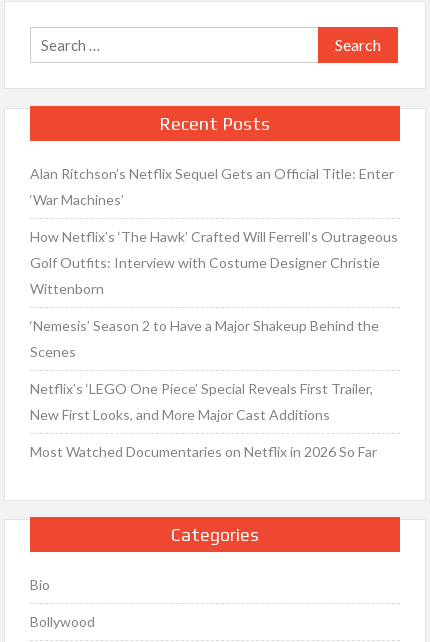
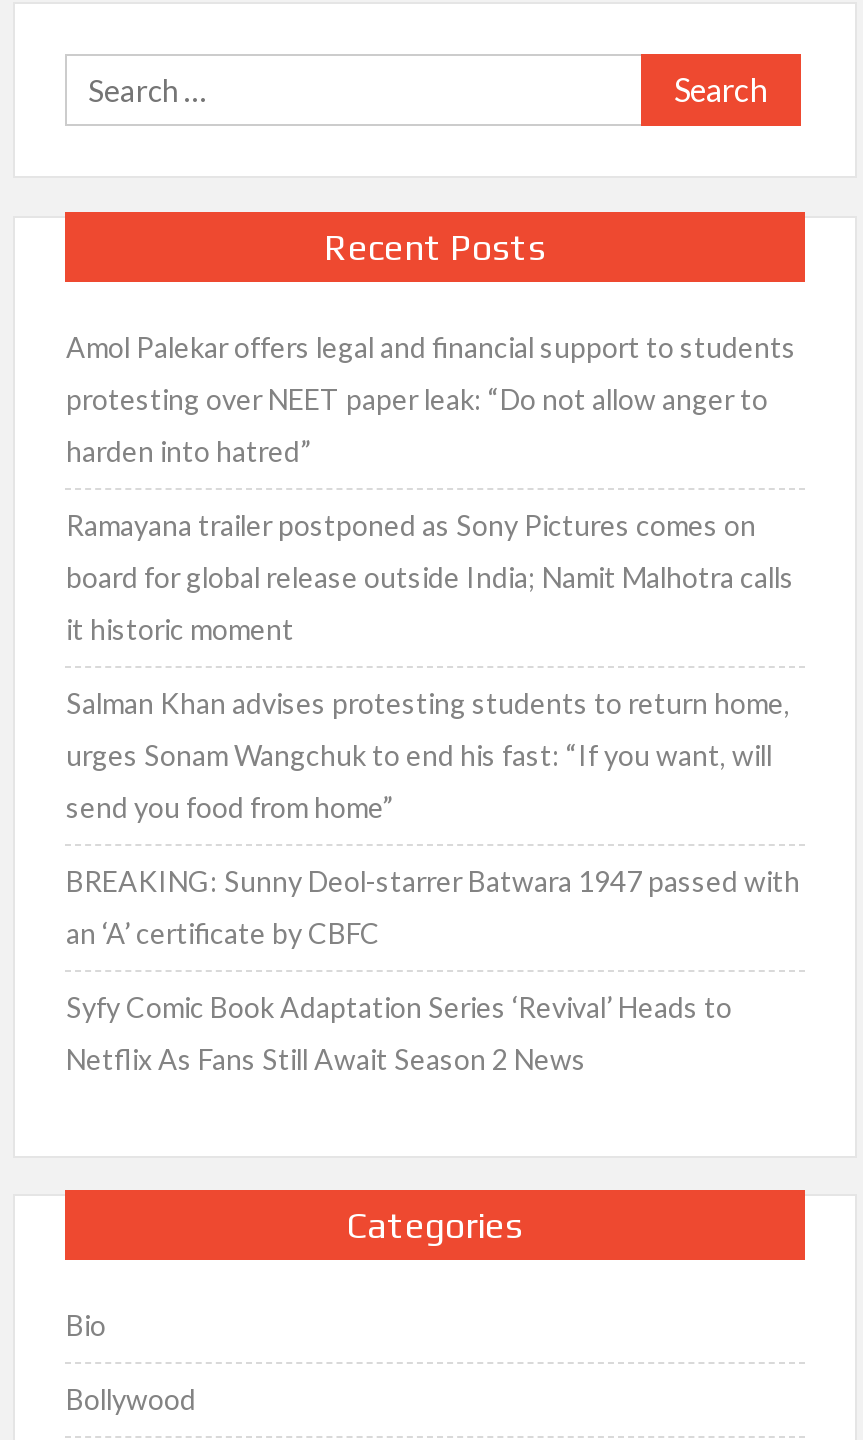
- Alan Ritchson’s Netflix Sequel Gets an Official Title: Enter
- ‘War Machines’
- How Netflix’s ‘The Hawk’ Crafted Will Ferrell’s Outrageous
- Golf Outfits: Interview with Costume Designer Christie
- Wittenborn
- ‘Nemesis’ Season 2 to Have a Major Shakeup Behind the
- Scenes
- Netflix’s ‘LEGO One Piece’ Special Reveals First Trailer,
- New First Looks, and More Major Cast Additions
- Most Watched Documentaries on Netflix in 2026 So Far
+ Amol Palekar offers legal and financial support to students
+ protesting over NEET paper leak: “Do not allow anger to
+ harden into hatred”
+ Ramayana trailer postponed as Sony Pictures comes on
+ board for global release outside India; Namit Malhotra calls
+ it historic moment
+ Salman Khan advises protesting students to return home,
+ urges Sonam Wangchuk to end his fast: “If you want, will
+ send you food from home”
+ BREAKING: Sunny Deol-starrer Batwara 1947 passed with
+ an ‘A’ certificate by CBFC
+ Syfy Comic Book Adaptation Series ‘Revival’ Heads to
+ Netflix As Fans Still Await Season 2 News
